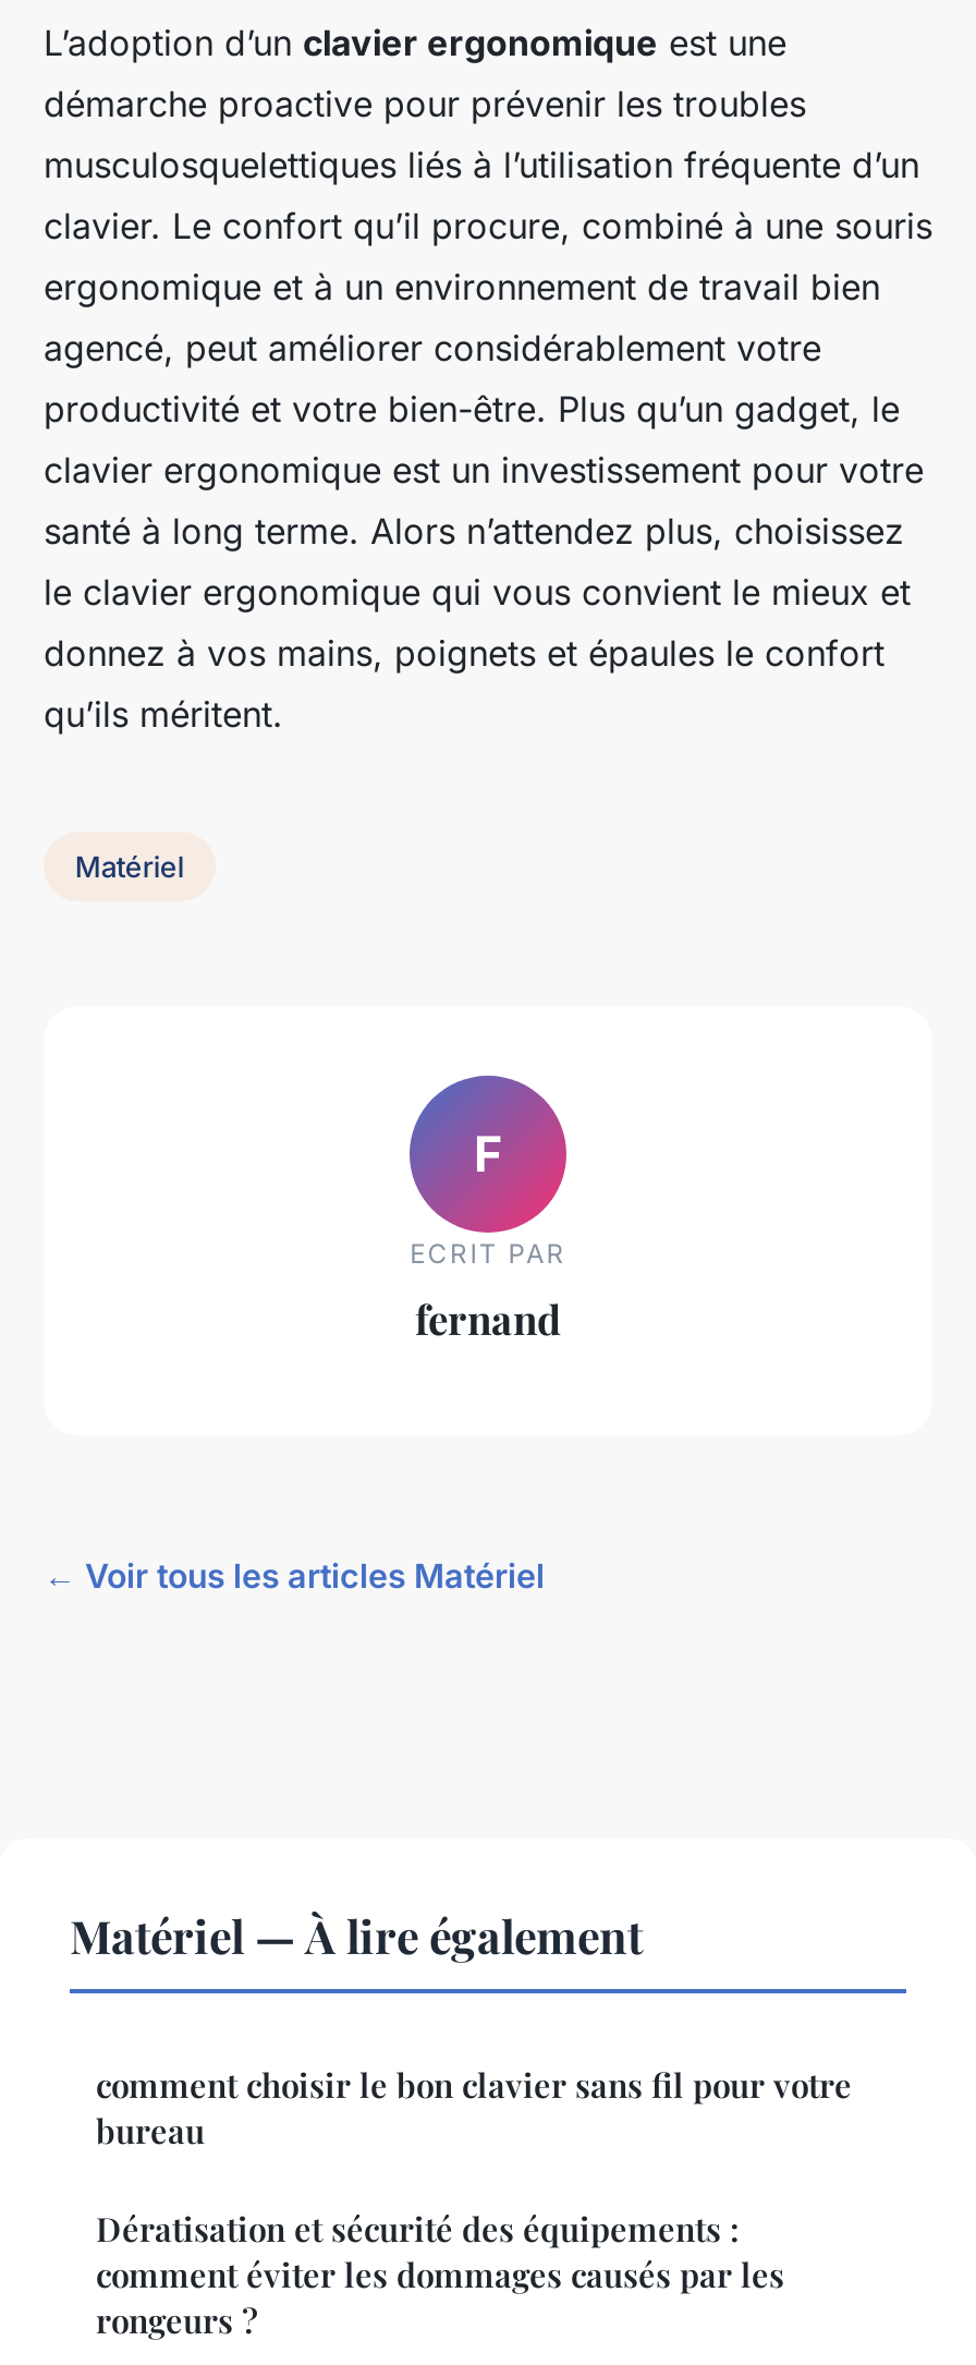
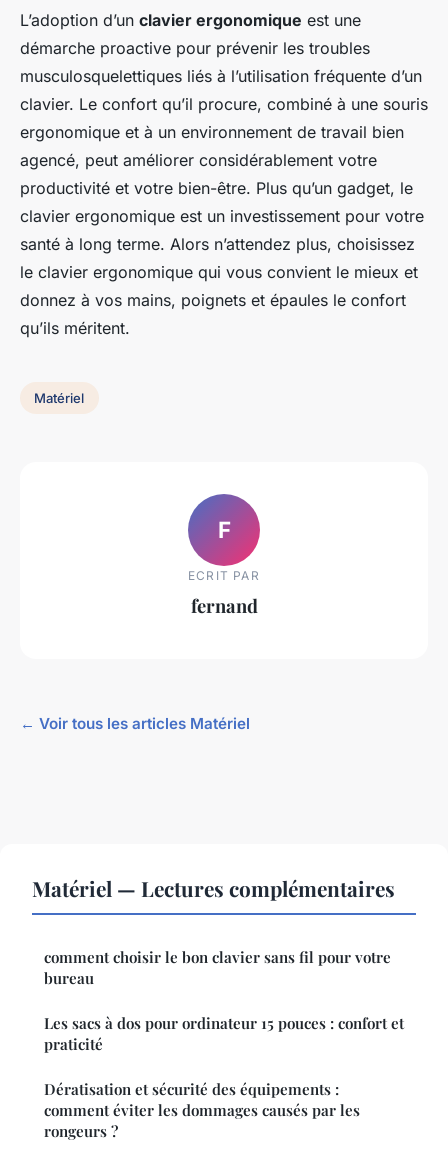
- Matériel — À lire également
+ Matériel — Lectures complémentaires

+ Les sacs à dos pour ordinateur 15 pouces : confort et
+ praticité
